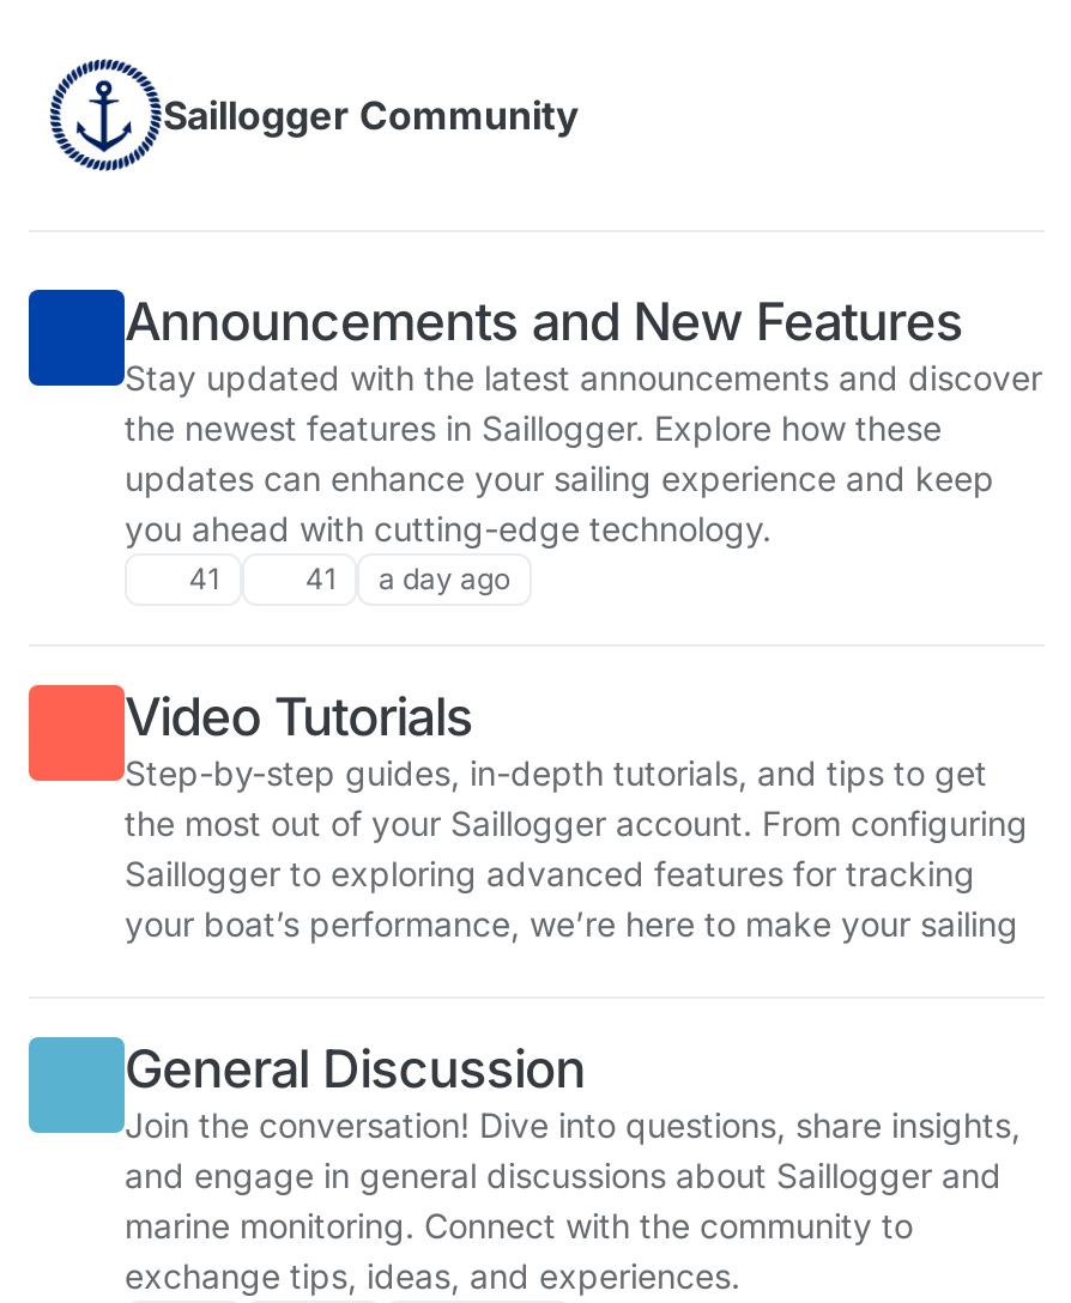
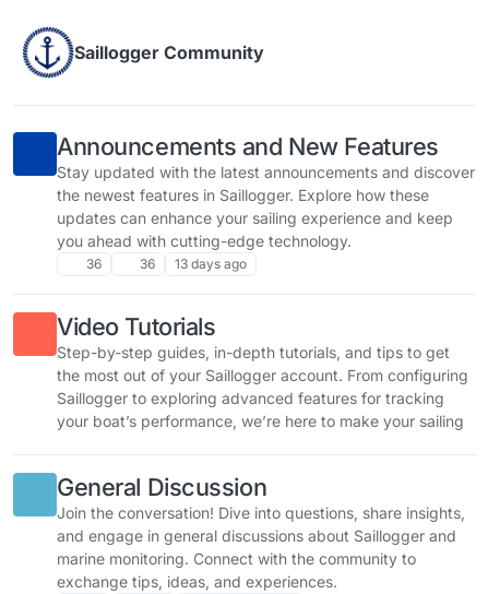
- 41
+ 36

- 41
+ 36

- a day ago
+ 13 days ago
